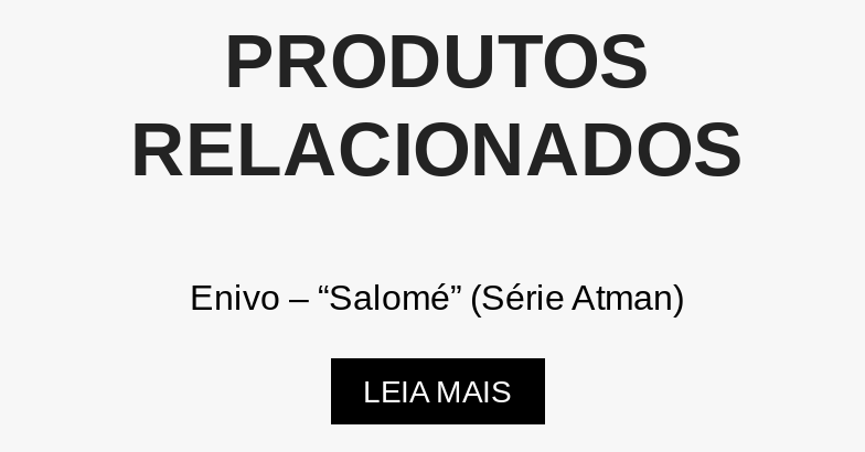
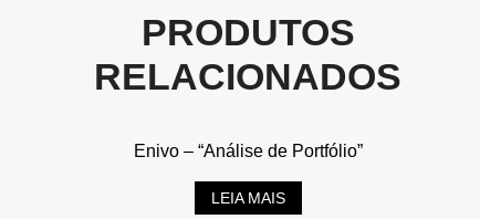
- Enivo – “Salomé” (Série Atman)
+ Enivo – “Análise de Portfólio”
